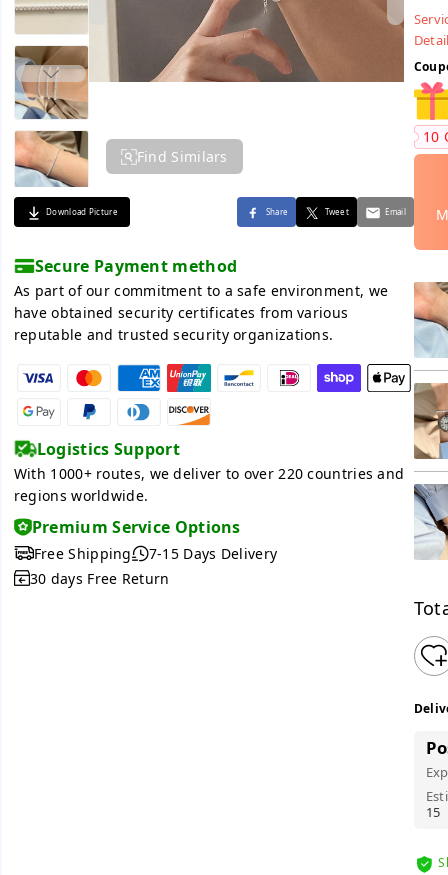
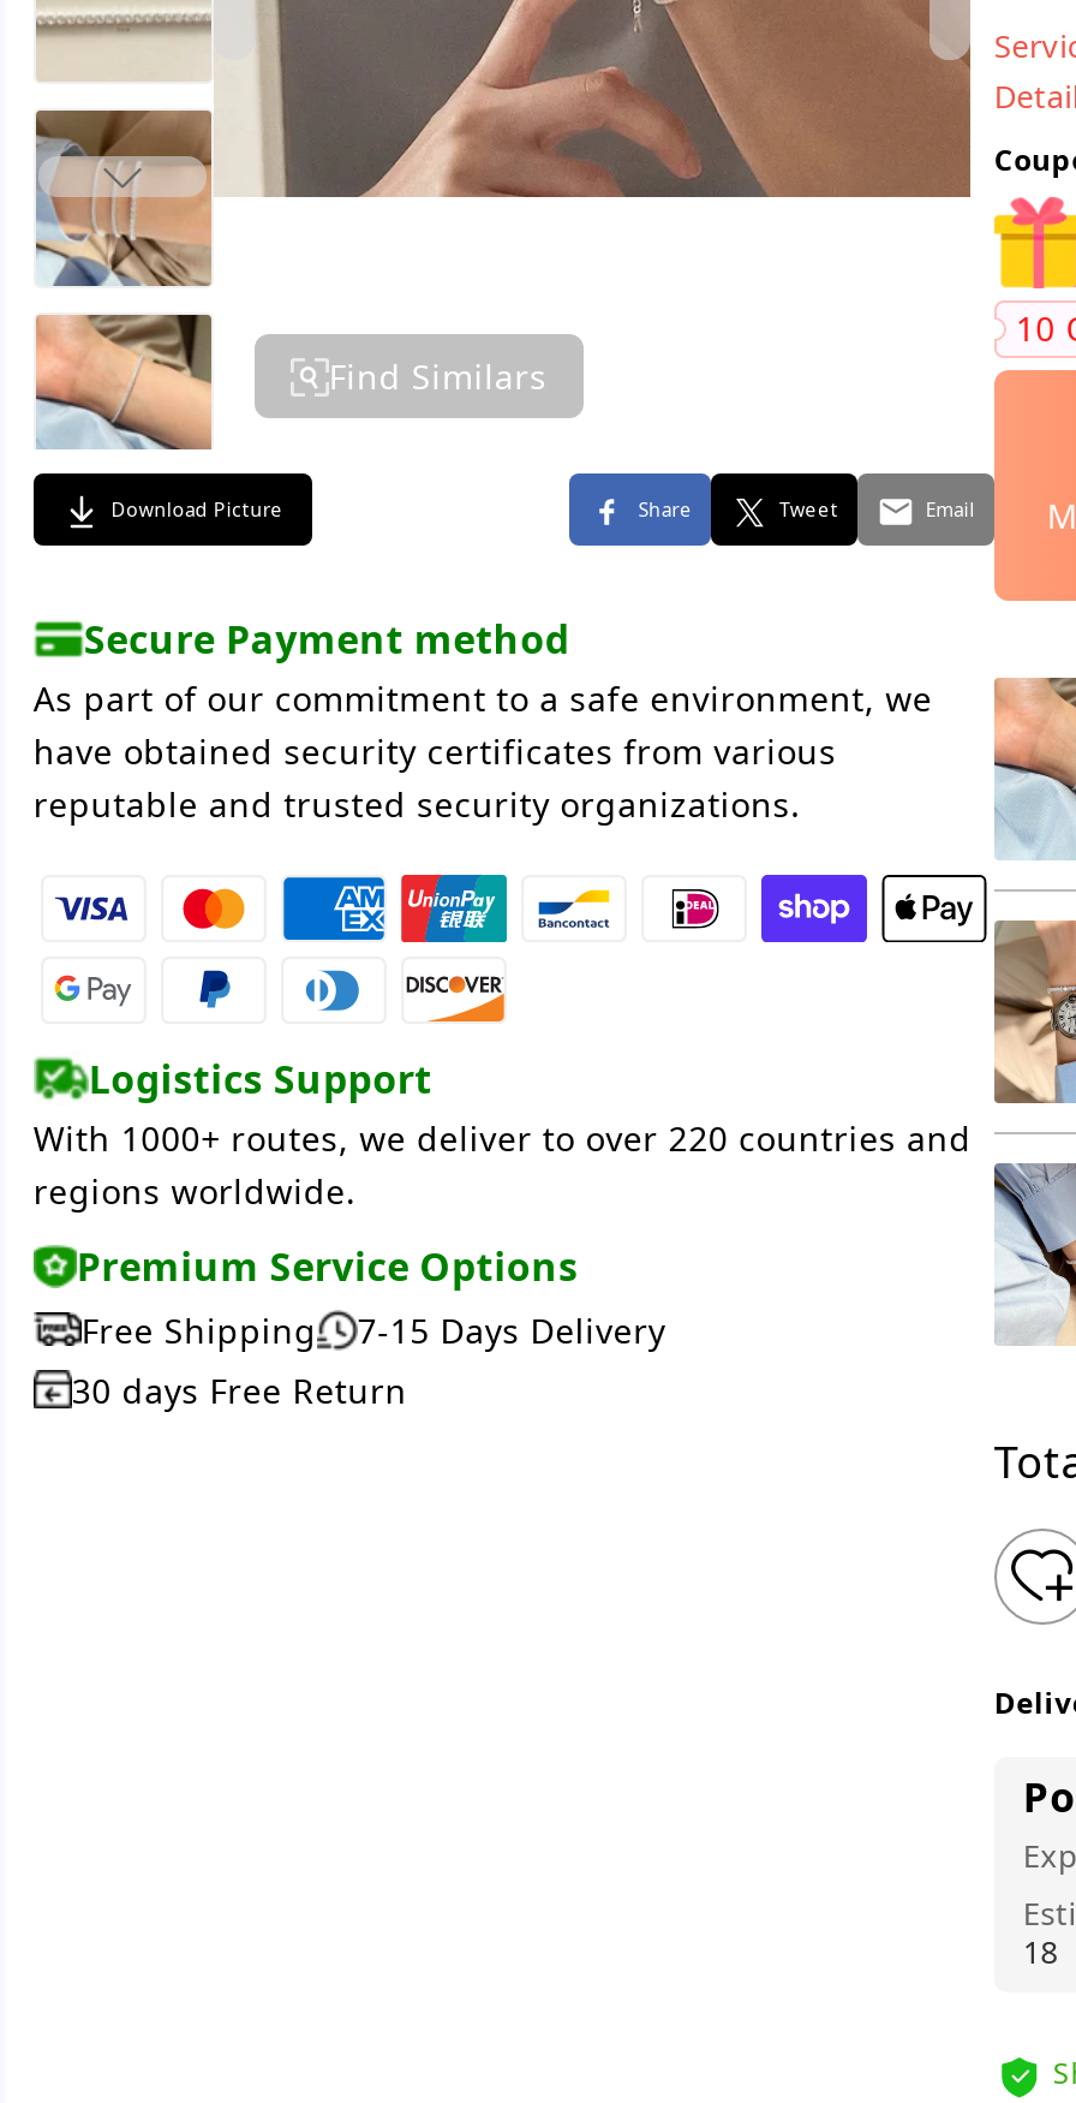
- 15
+ 18
